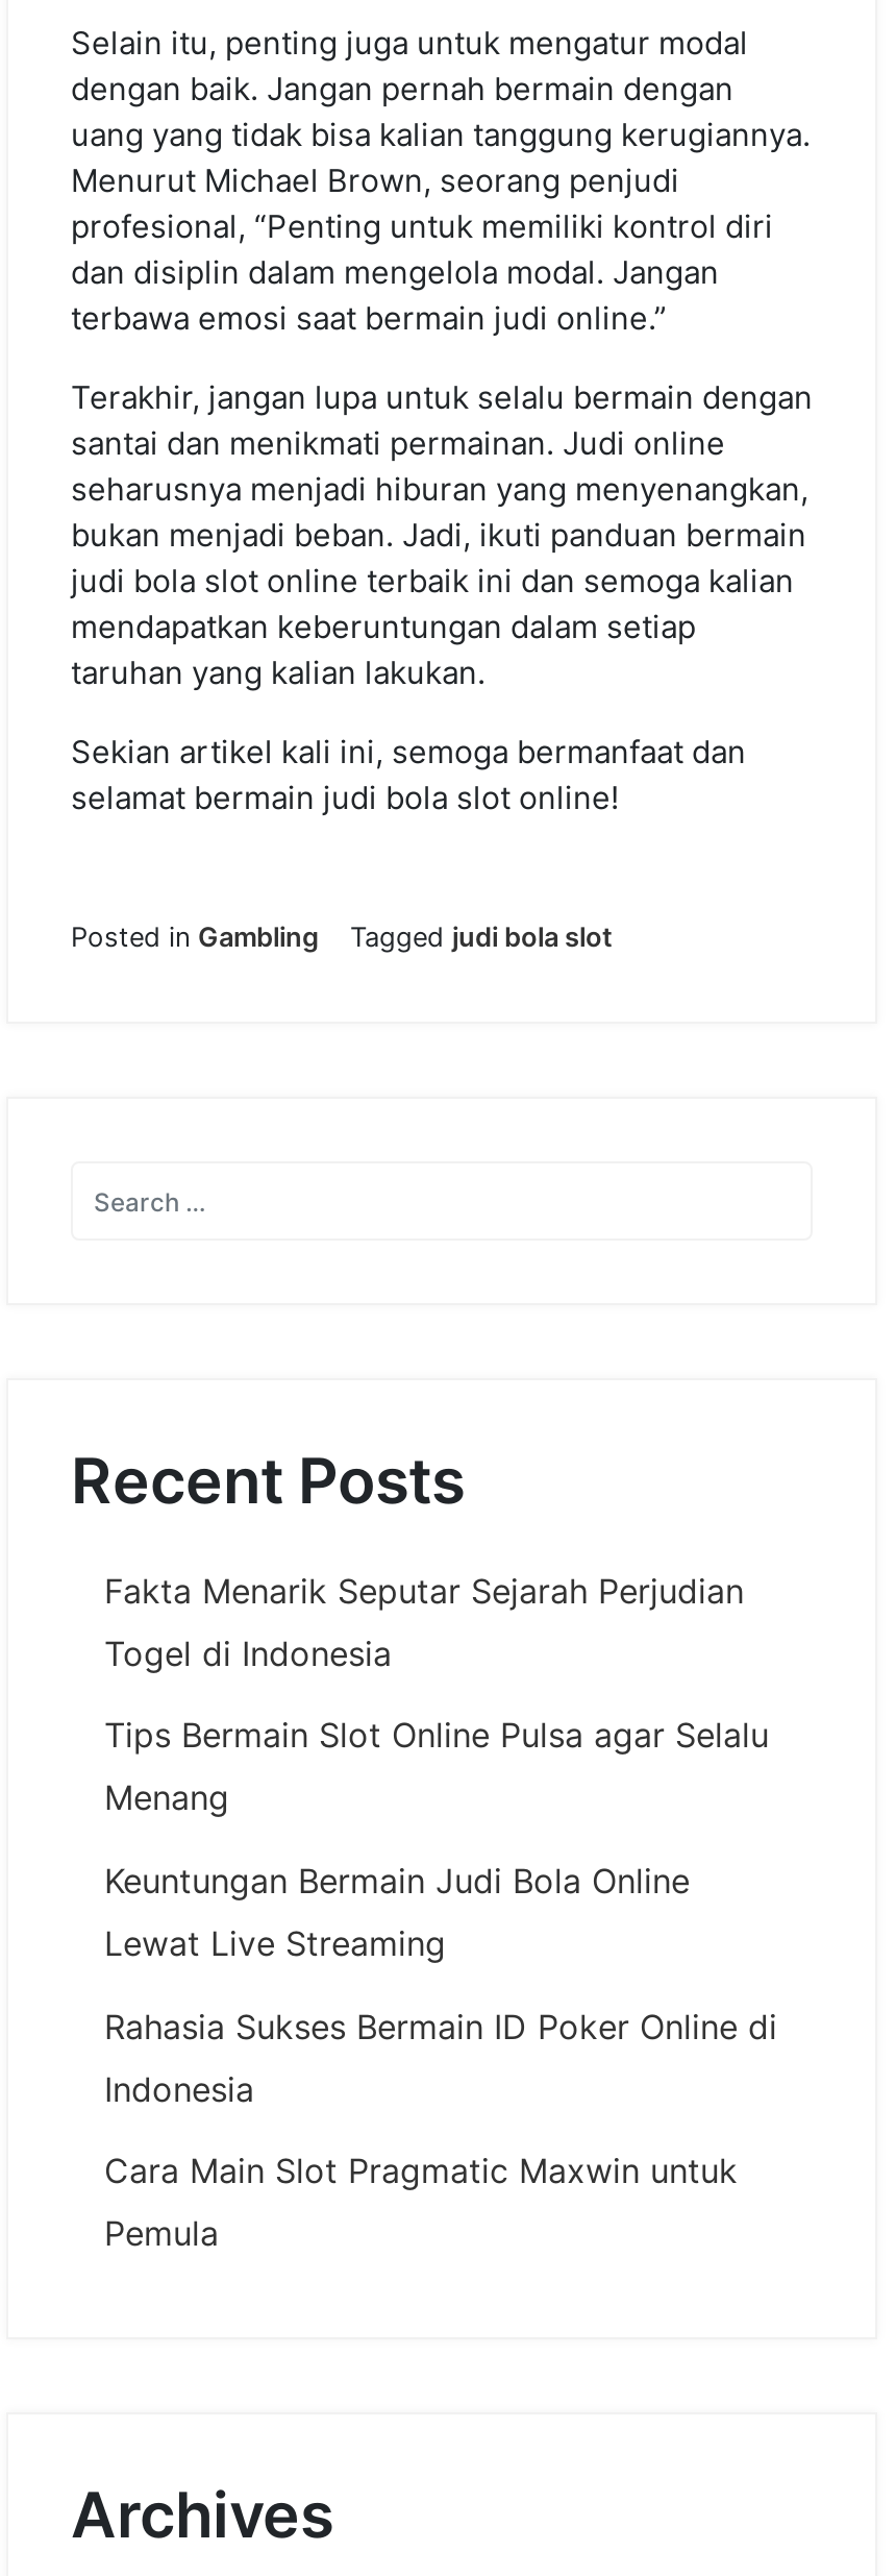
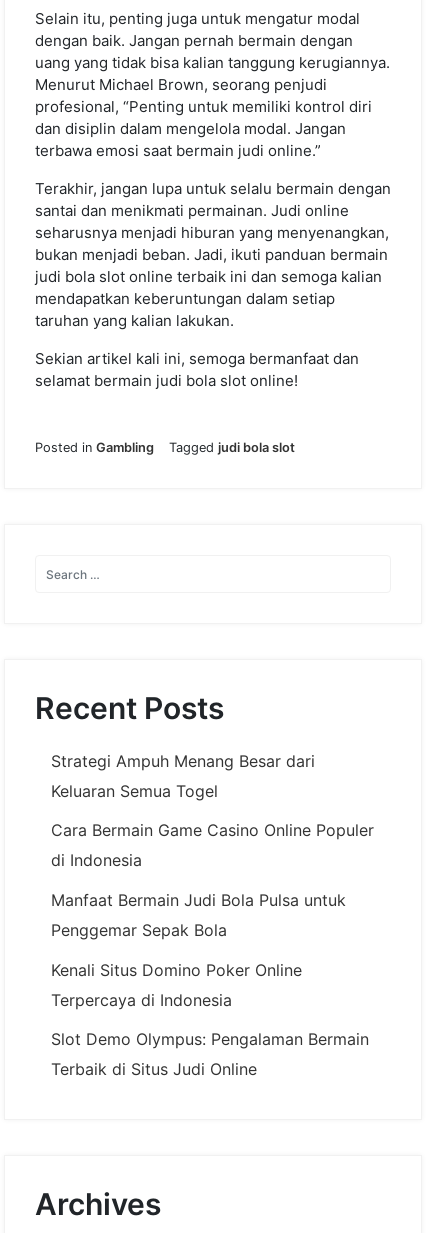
- Fakta Menarik Seputar Sejarah Perjudian
+ Strategi Ampuh Menang Besar dari

- Togel di Indonesia
+ Keluaran Semua Togel

- Tips Bermain Slot Online Pulsa agar Selalu
+ Cara Bermain Game Casino Online Populer

- Menang
+ di Indonesia

- Keuntungan Bermain Judi Bola Online
+ Manfaat Bermain Judi Bola Pulsa untuk

- Lewat Live Streaming
+ Penggemar Sepak Bola

- Rahasia Sukses Bermain ID Poker Online di
+ Kenali Situs Domino Poker Online

- Indonesia
+ Terpercaya di Indonesia

- Cara Main Slot Pragmatic Maxwin untuk
+ Slot Demo Olympus: Pengalaman Bermain

- Pemula
+ Terbaik di Situs Judi Online
